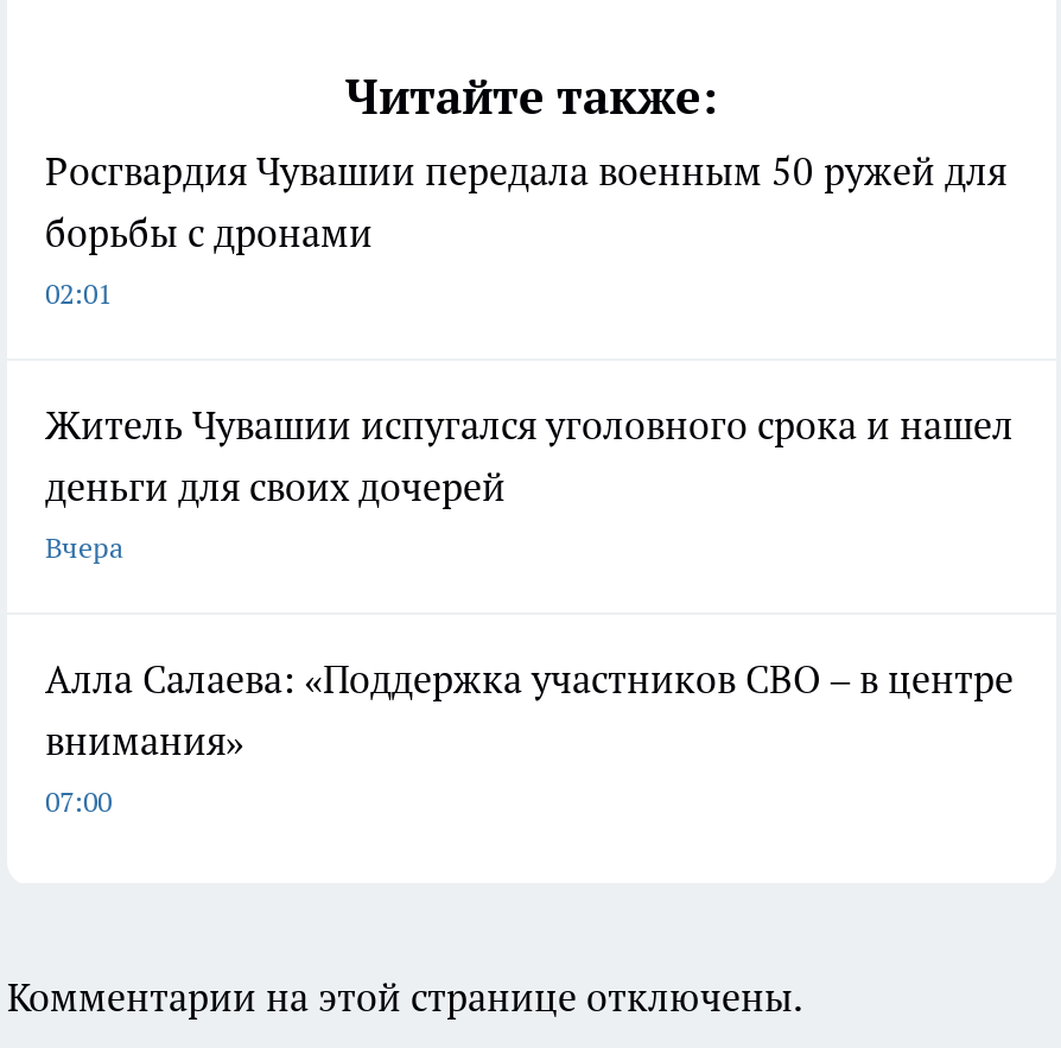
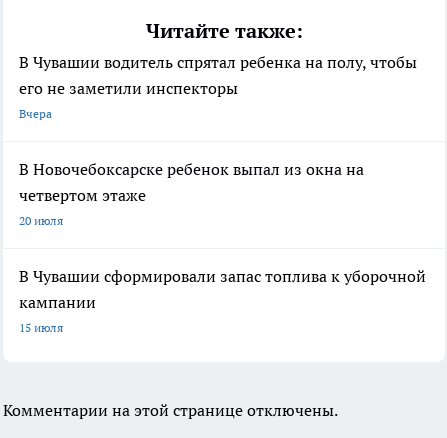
- Росгвардия Чувашии передала военным 50 ружей для
- борьбы с дронами
- 02:01
- Житель Чувашии испугался уголовного срока и нашел
- деньги для своих дочерей
+ В Чувашии водитель спрятал ребенка на полу, чтобы
+ его не заметили инспекторы

moved up: Вчера

- Алла Салаева: «Поддержка участников СВО – в центре
- внимания»
- 07:00
+ В Новочебоксарске ребенок выпал из окна на
+ четвертом этаже
+ 20 июля
+ В Чувашии сформировали запас топлива к уборочной
+ кампании
+ 15 июля
